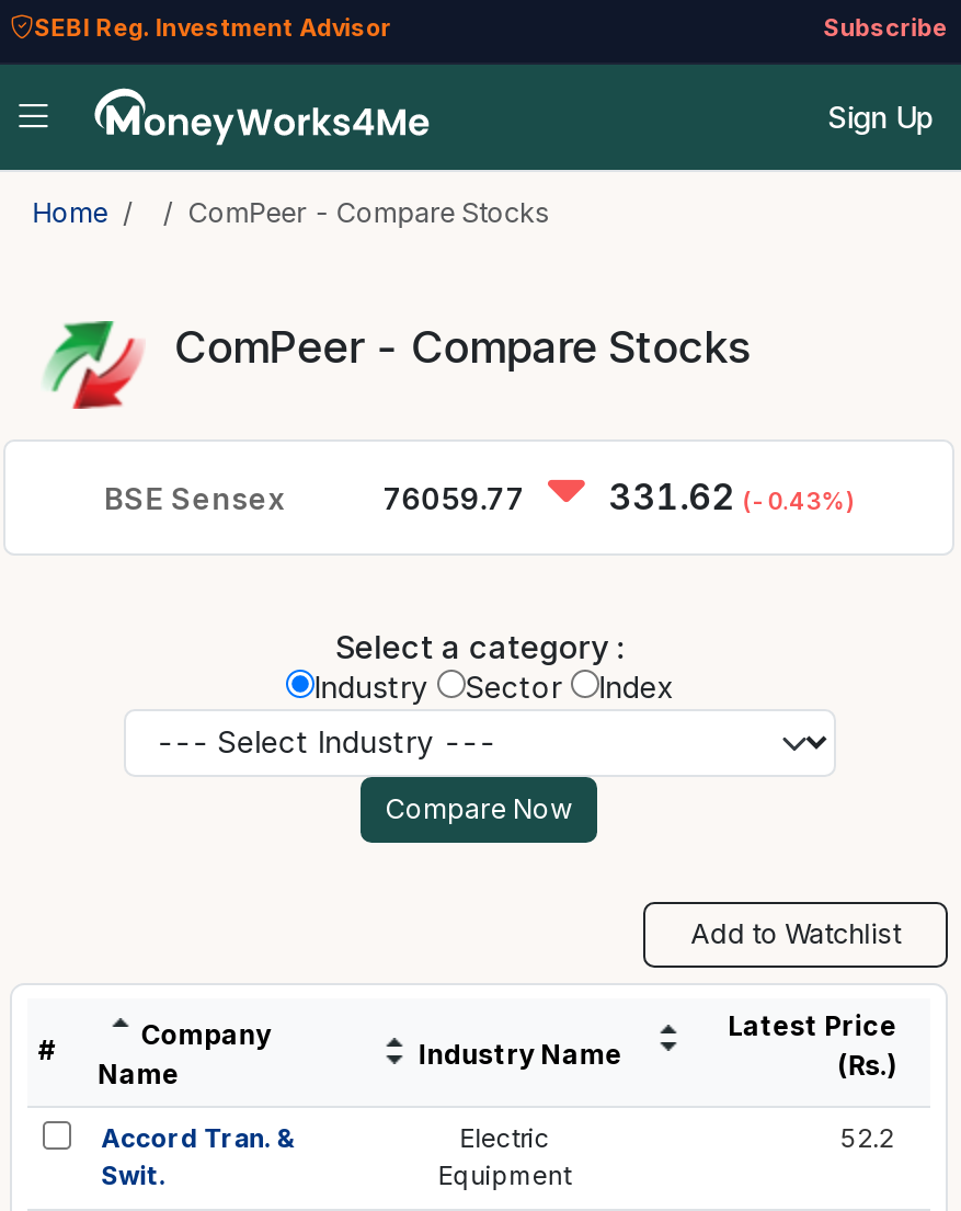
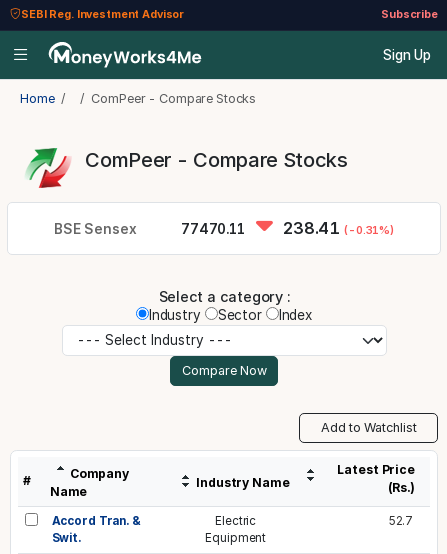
- 76059.77
+ 77470.11

- 331.62 (-0.43%)
+ 238.41 (-0.31%)

- 52.2
+ 52.7
